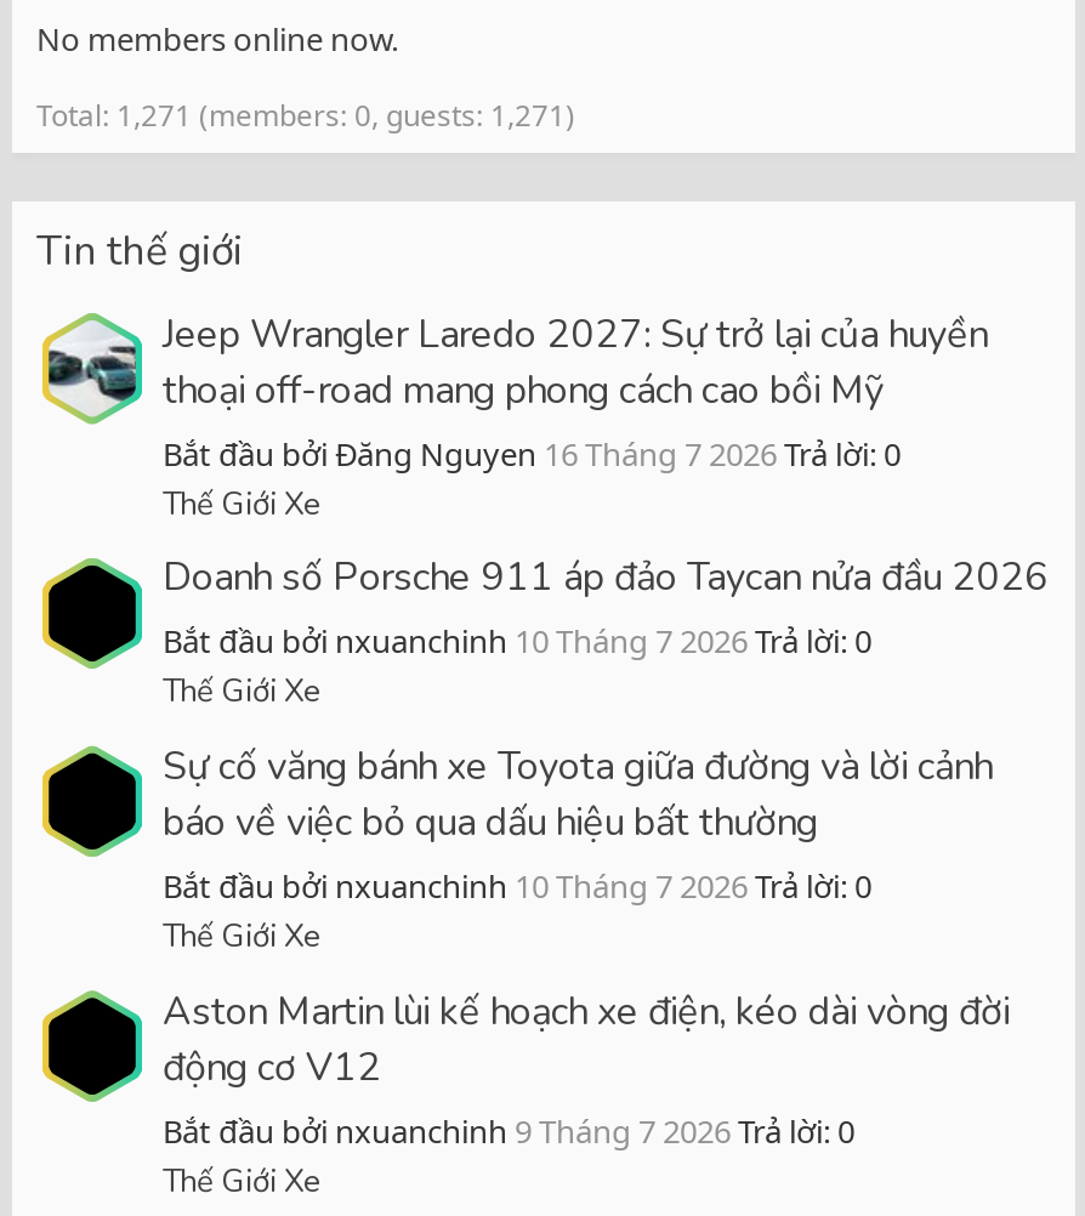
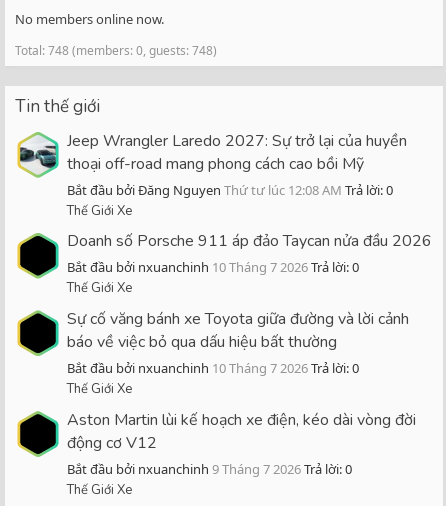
- Total: 1,271 (members: 0, guests: 1,271)
+ Total: 748 (members: 0, guests: 748)

- Bắt đầu bởi Đăng Nguyen 16 Tháng 7 2026 Trả lời: 0
+ Bắt đầu bởi Đăng Nguyen Thứ tư lúc 12:08 AM Trả lời: 0
